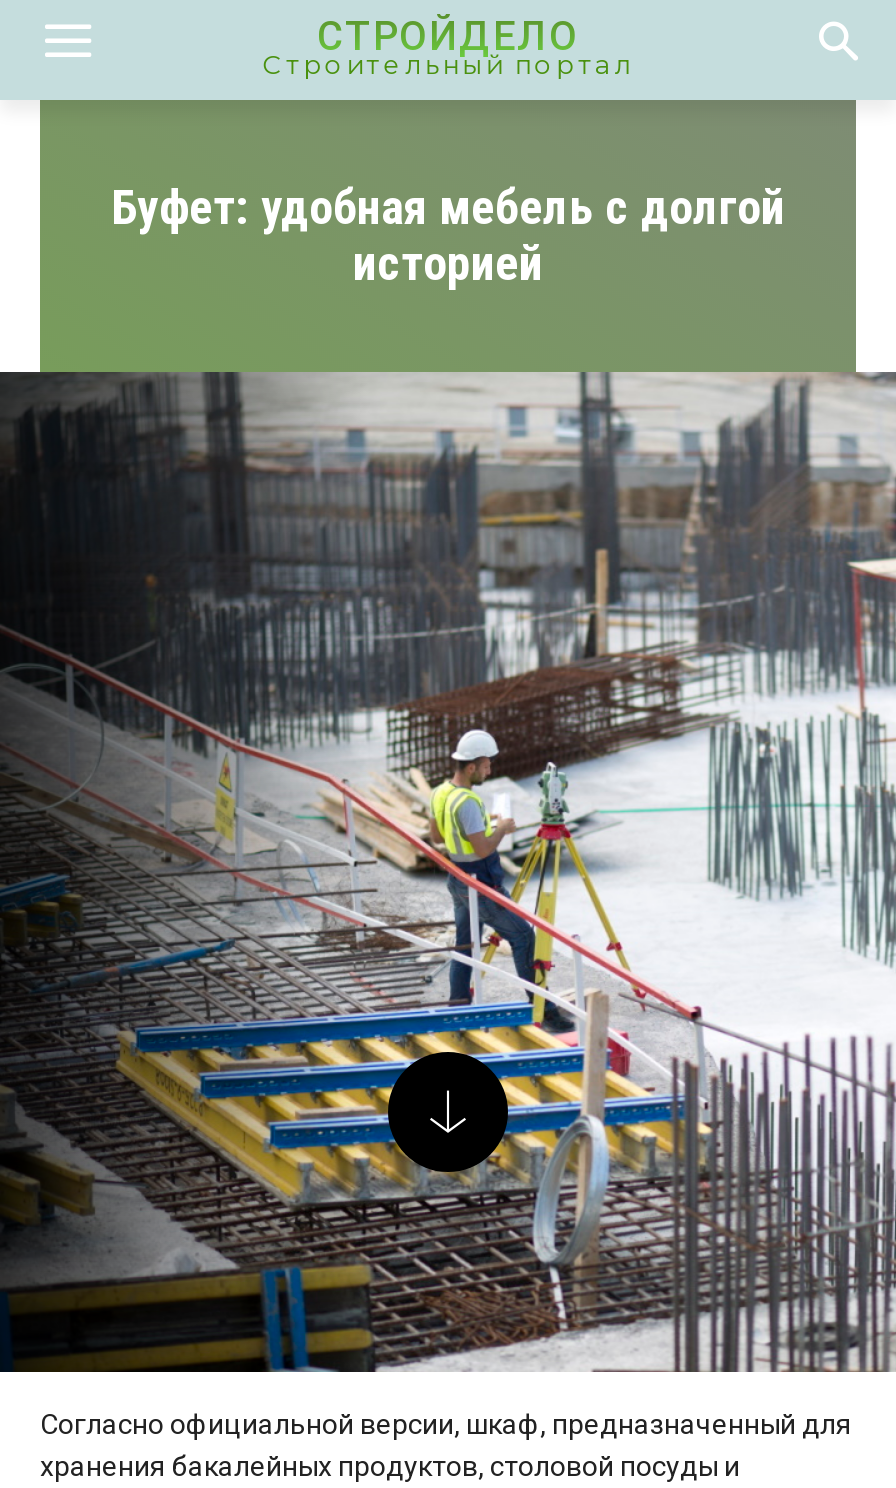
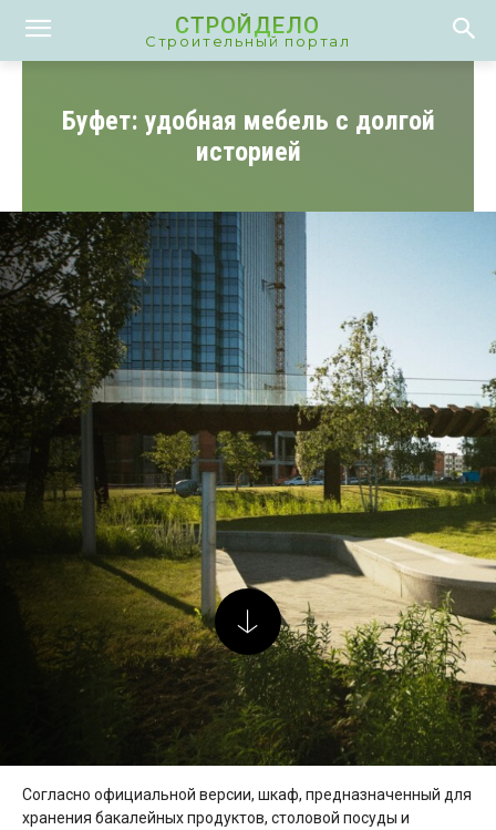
- [image]
+ [image]
